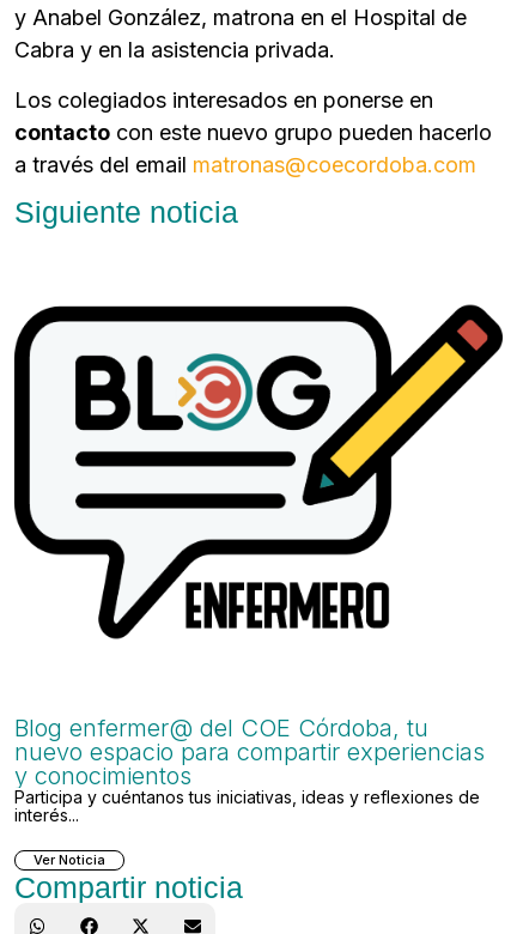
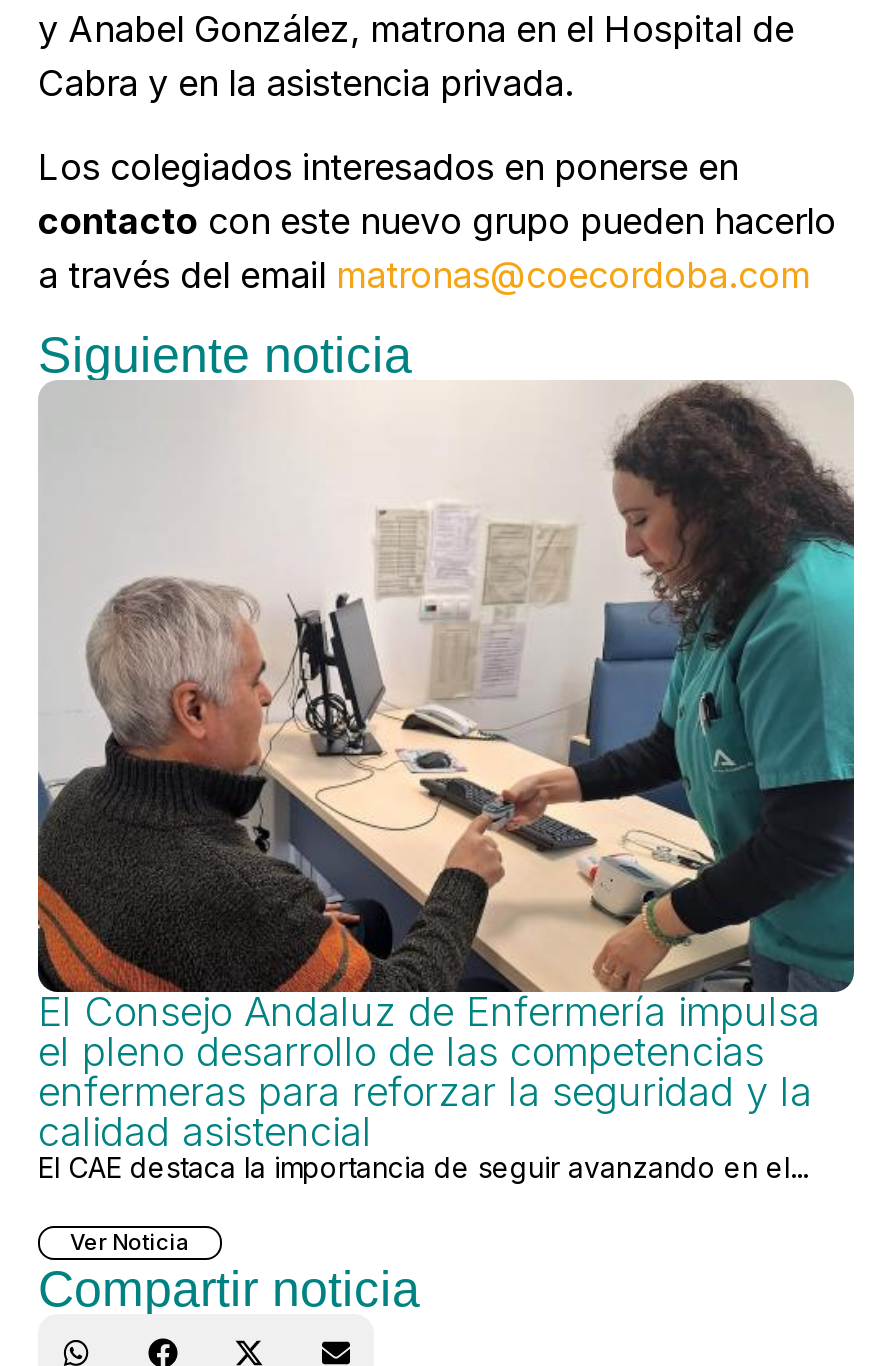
- [image]
+ [image]

- Blog enfermer@ del COE Córdoba, tu
- nuevo espacio para compartir experiencias
- y conocimientos
- Participa y cuéntanos tus iniciativas, ideas y reflexiones de
- interés...
+ El Consejo Andaluz de Enfermería impulsa
+ el pleno desarrollo de las competencias
+ enfermeras para reforzar la seguridad y la
+ calidad asistencial
+ El CAE destaca la importancia de seguir avanzando en el...
